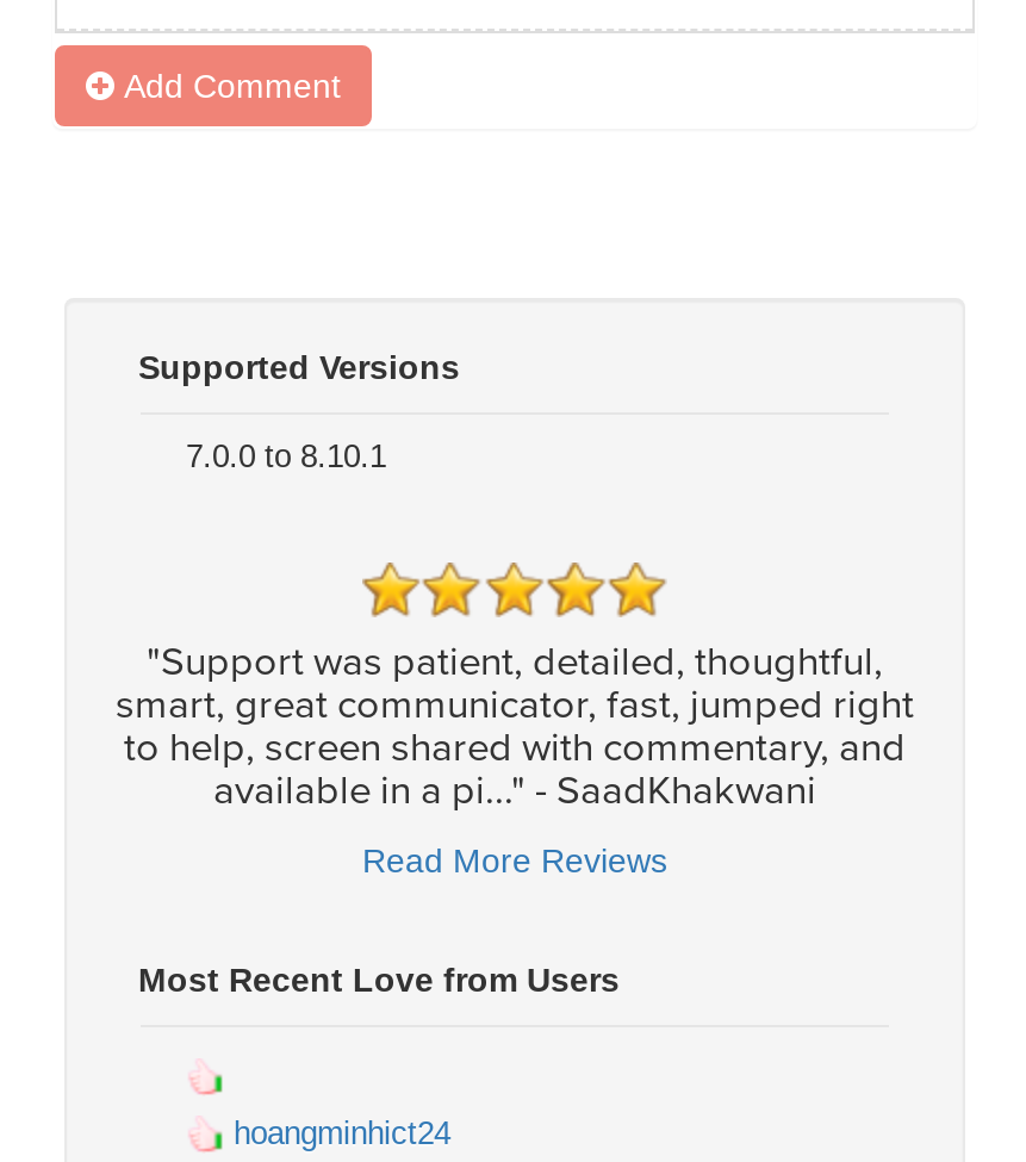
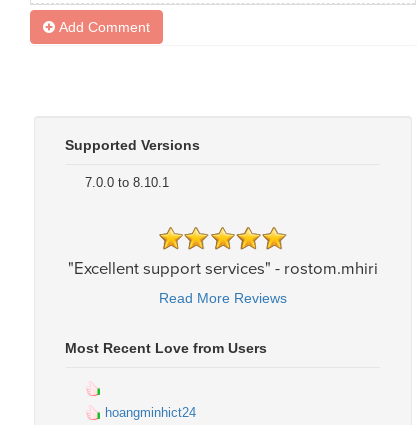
- "Support was patient, detailed, thoughtful,
- smart, great communicator, fast, jumped right
- to help, screen shared with commentary, and
- available in a pi..." - SaadKhakwani
+ "Excellent support services" - rostom.mhiri
